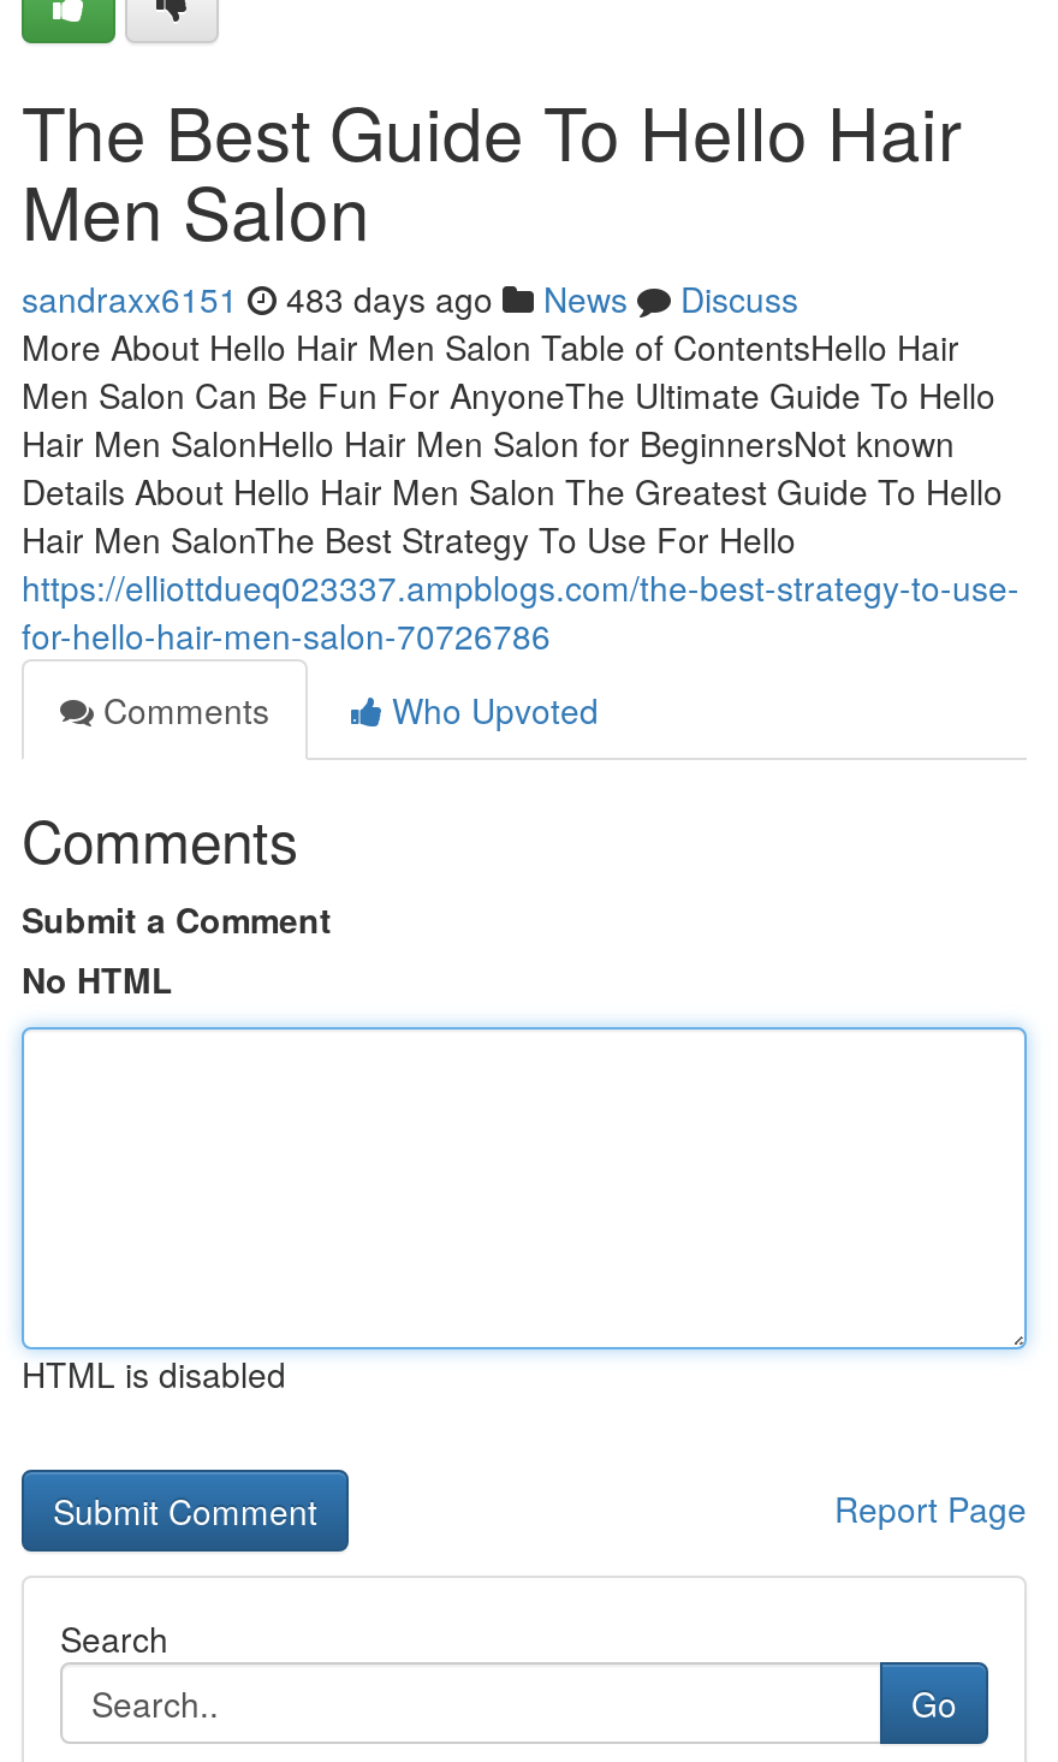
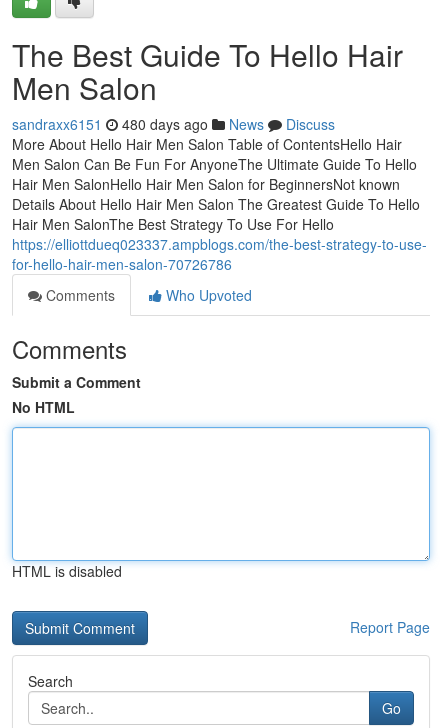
- sandraxx6151 483 days ago News Discuss
+ sandraxx6151 480 days ago News Discuss
